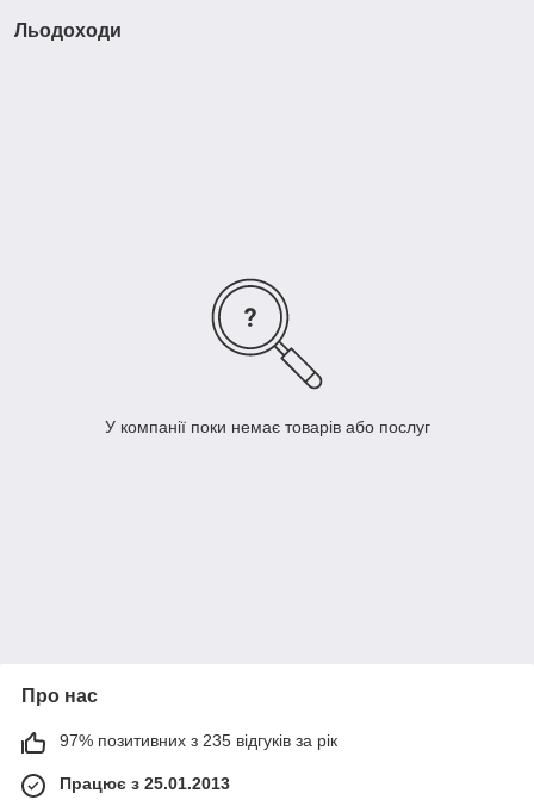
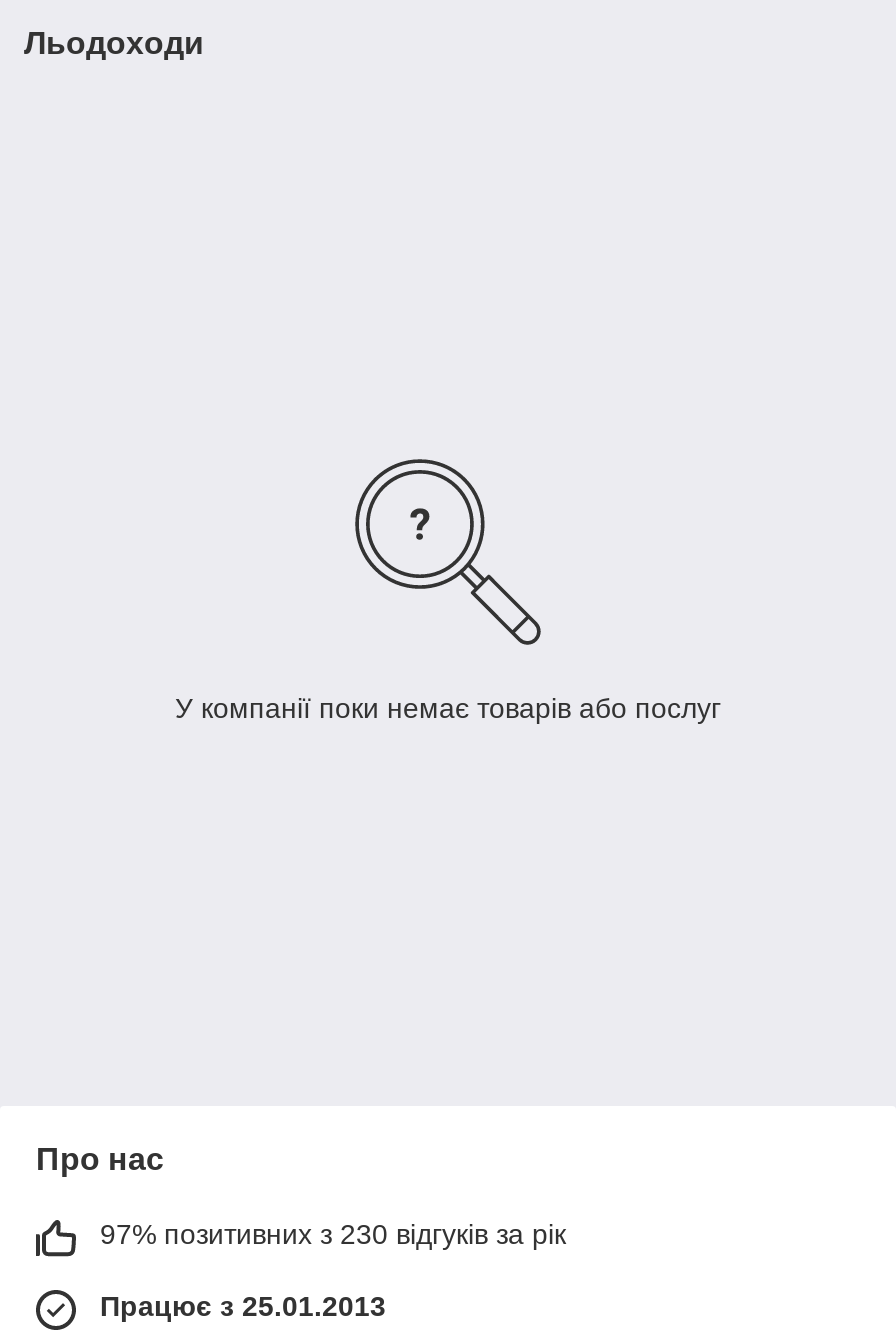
- 97% позитивних з 235 відгуків за рік
+ 97% позитивних з 230 відгуків за рік
